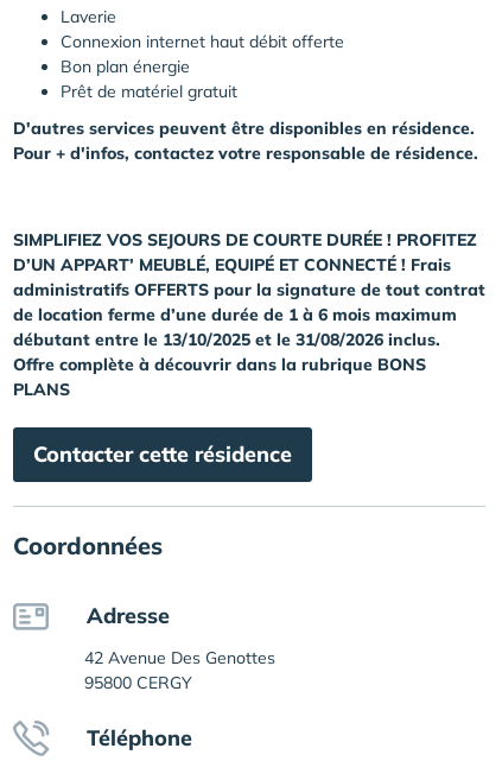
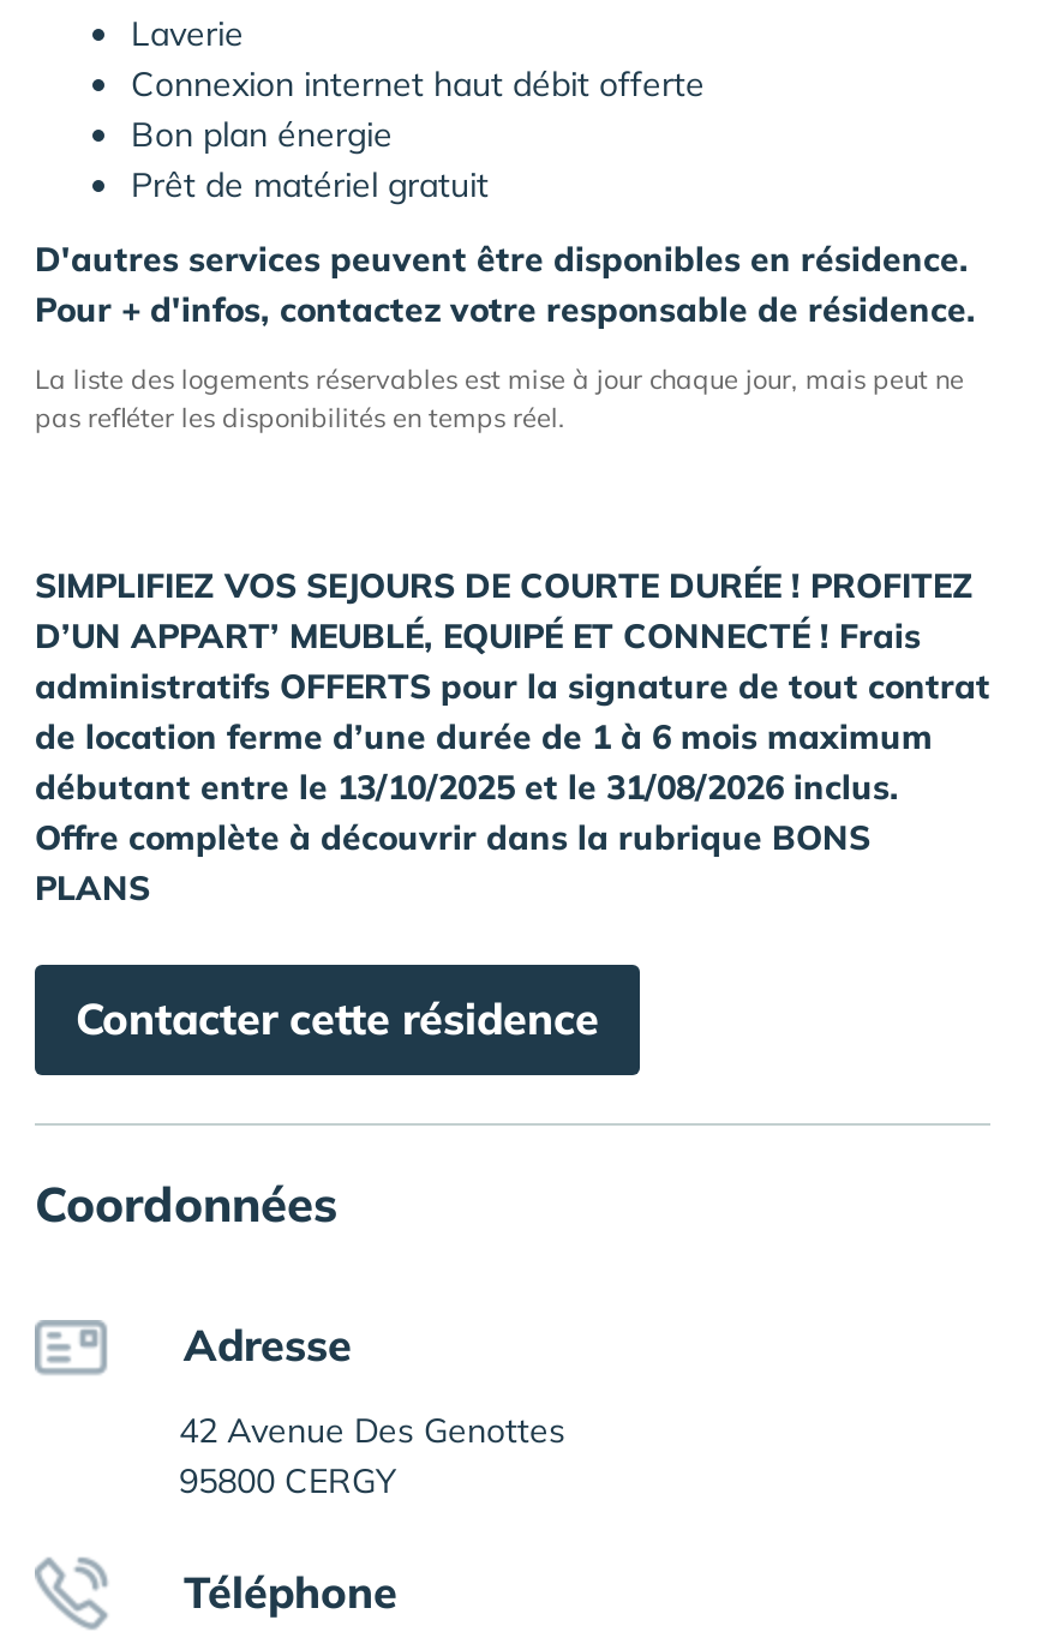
+ La liste des logements réservables est mise à jour chaque jour, mais peut ne
+ pas refléter les disponibilités en temps réel.
